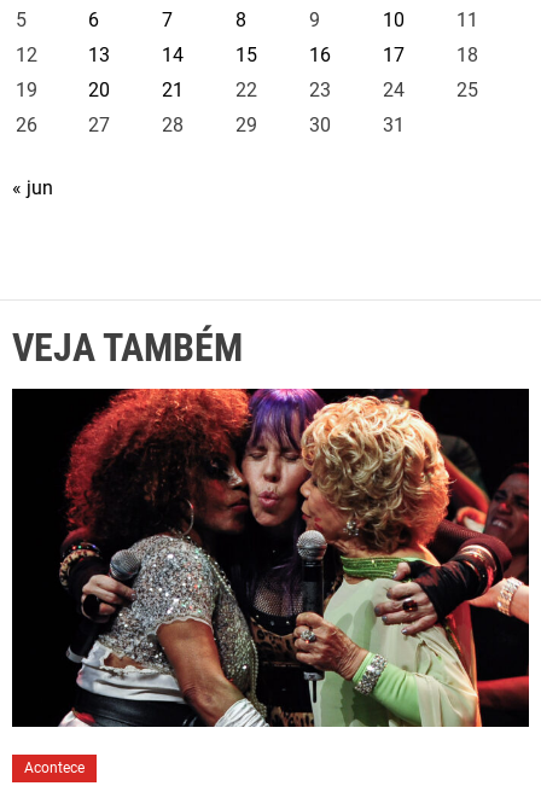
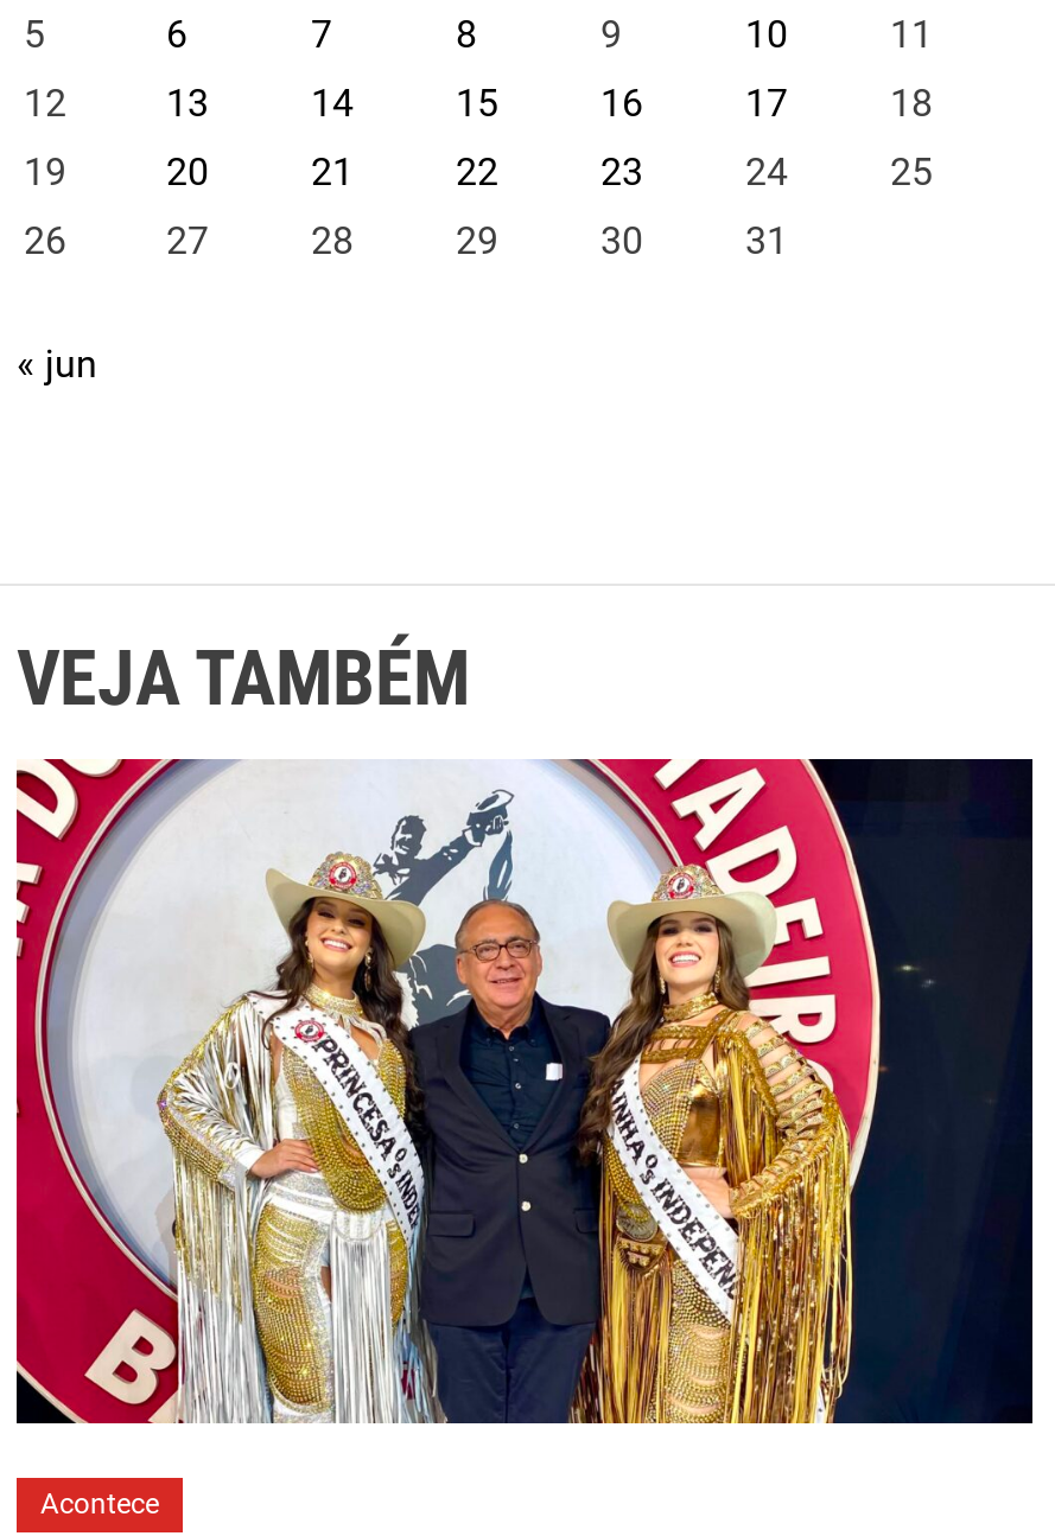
- [image]
+ [image]
